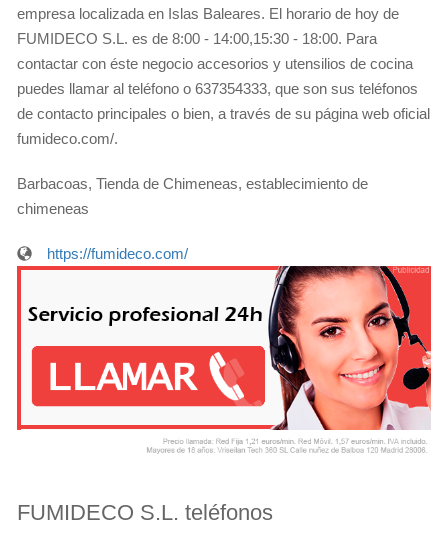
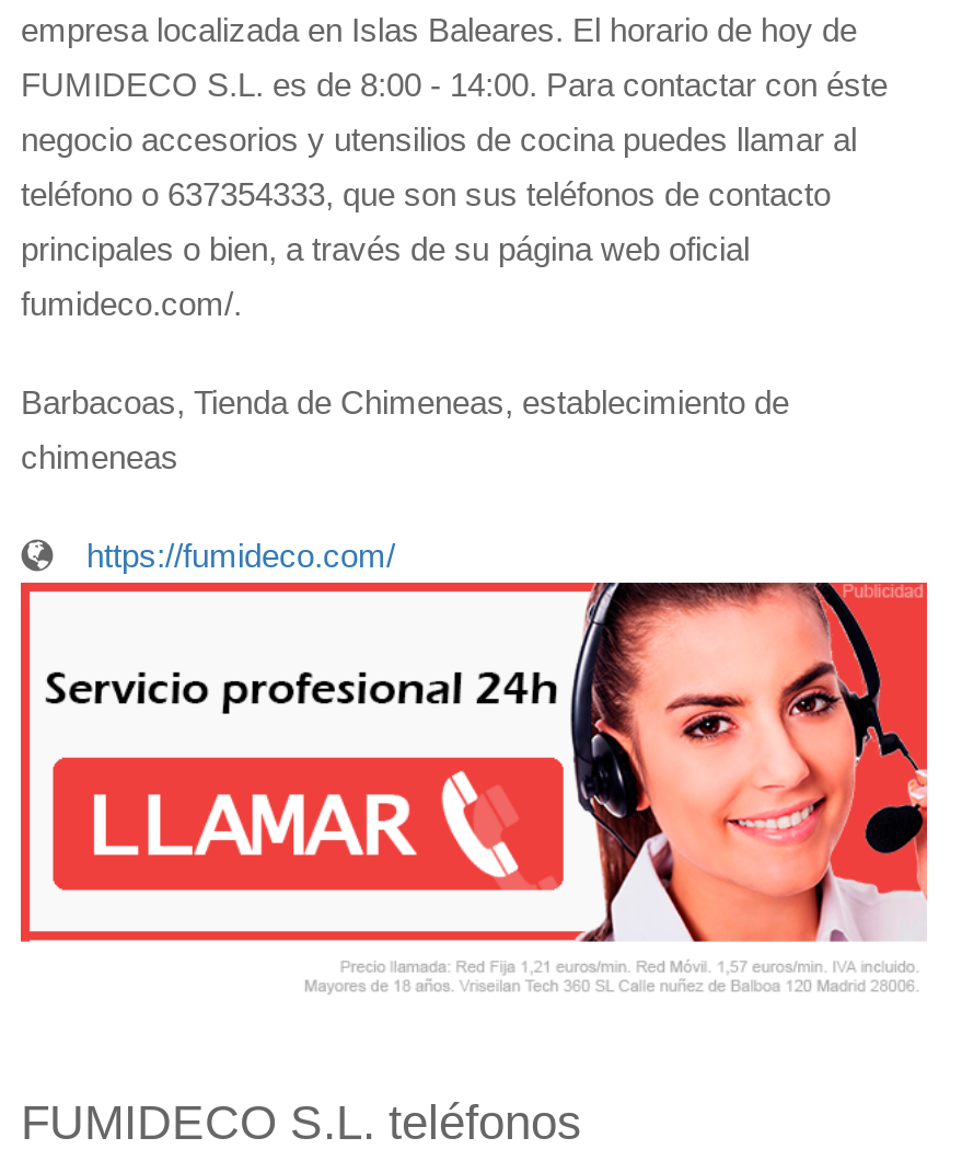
- FUMIDECO S.L. es de 8:00 - 14:00,15:30 - 18:00. Para
+ FUMIDECO S.L. es de 8:00 - 14:00. Para contactar con éste

- contactar con éste negocio accesorios y utensilios de cocina
+ negocio accesorios y utensilios de cocina puedes llamar al

- puedes llamar al teléfono o 637354333, que son sus teléfonos
+ teléfono o 637354333, que son sus teléfonos de contacto

- de contacto principales o bien, a través de su página web oficial
+ principales o bien, a través de su página web oficial
